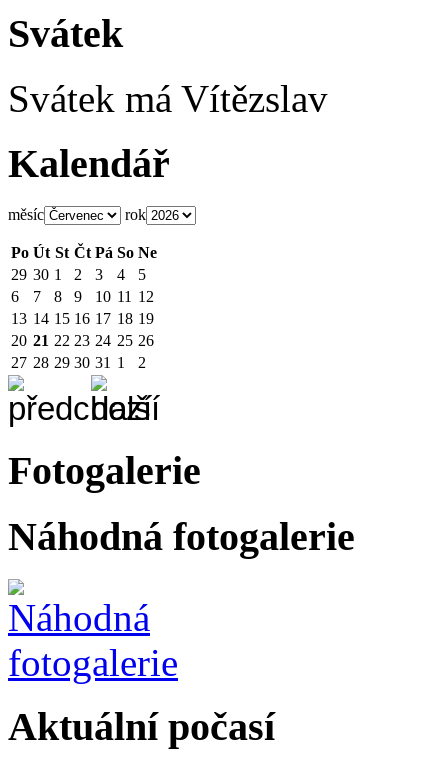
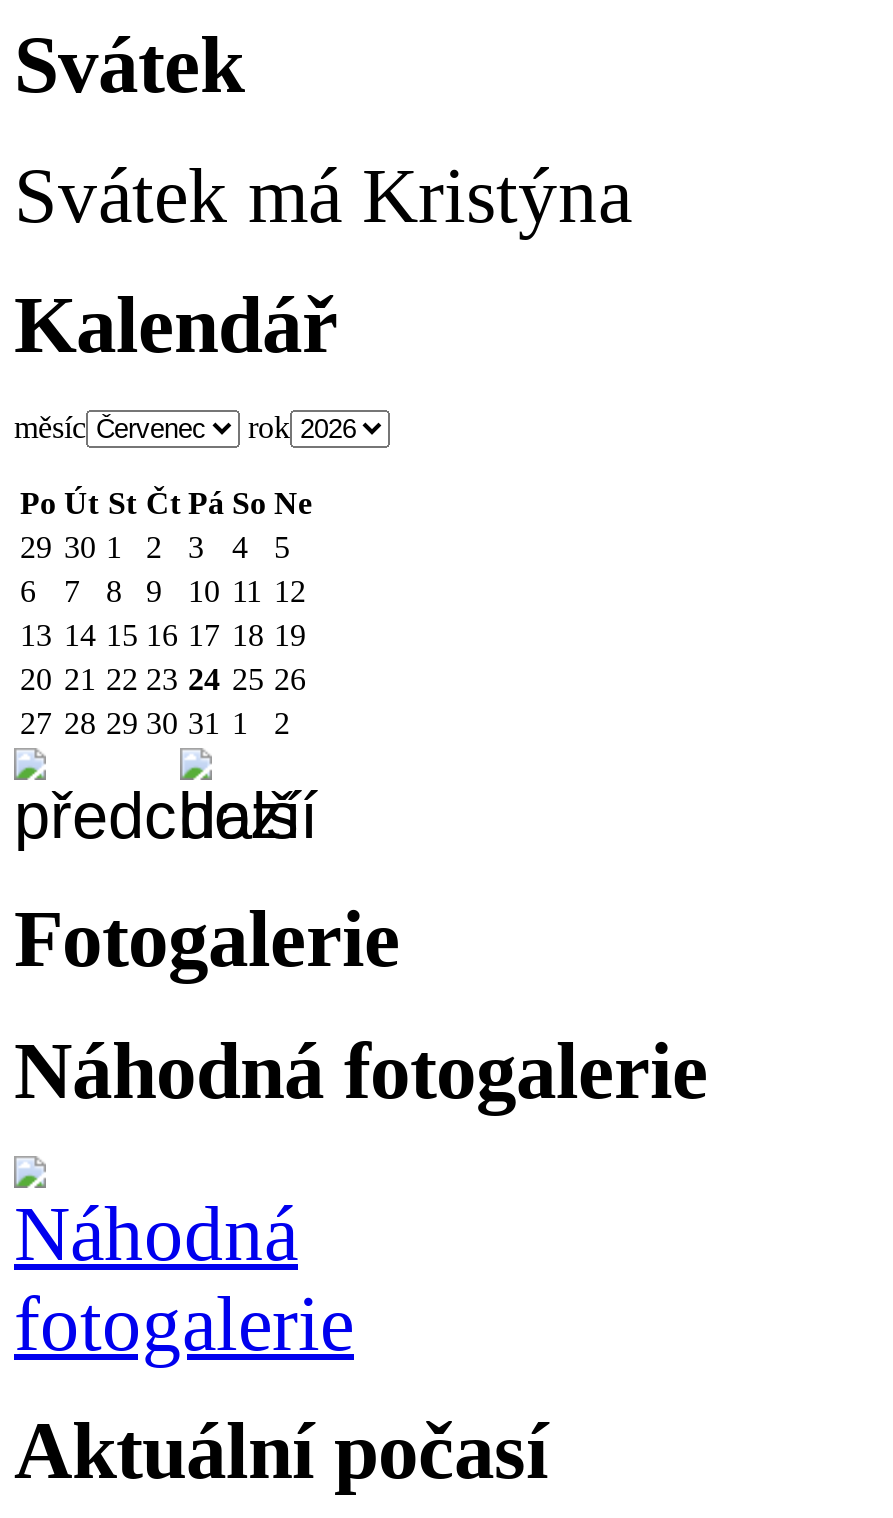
- Svátek má Vítězslav
+ Svátek má Kristýna
